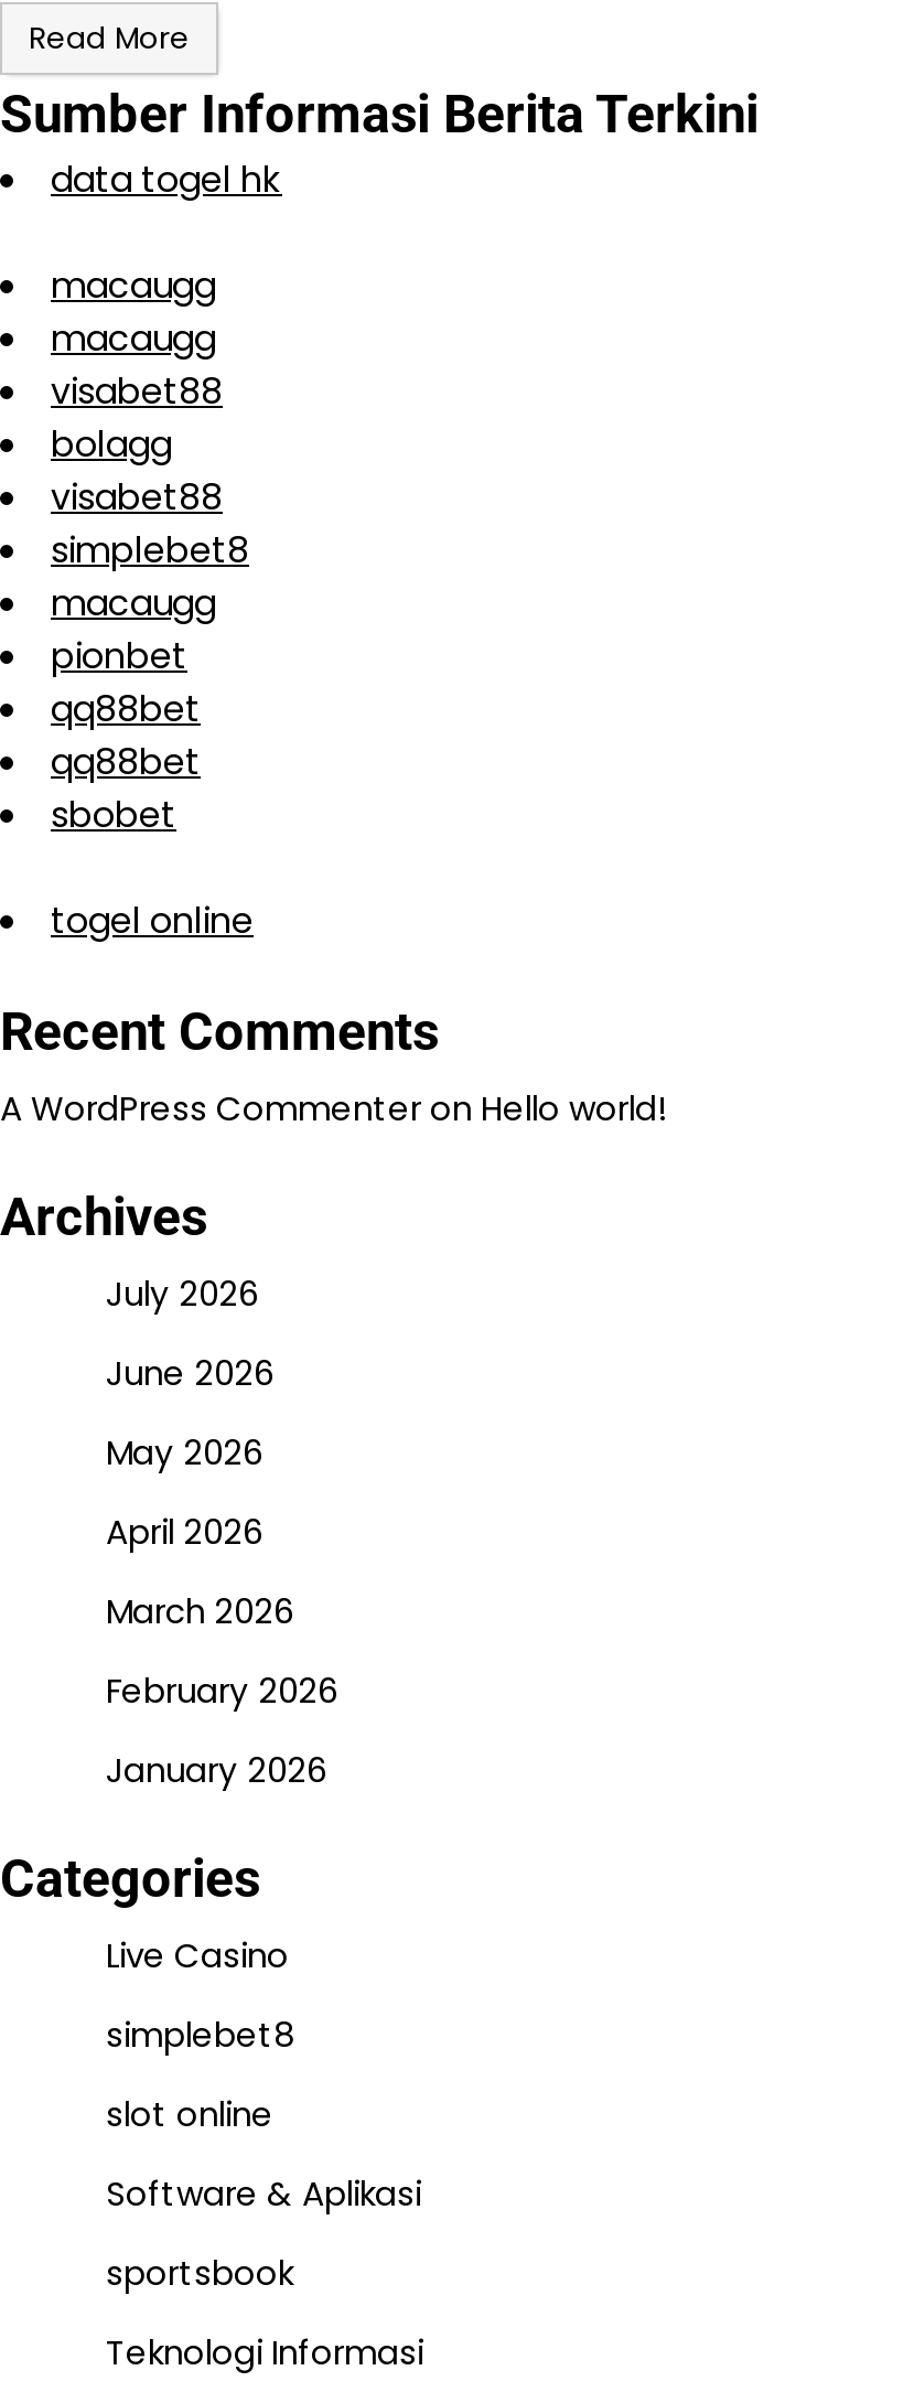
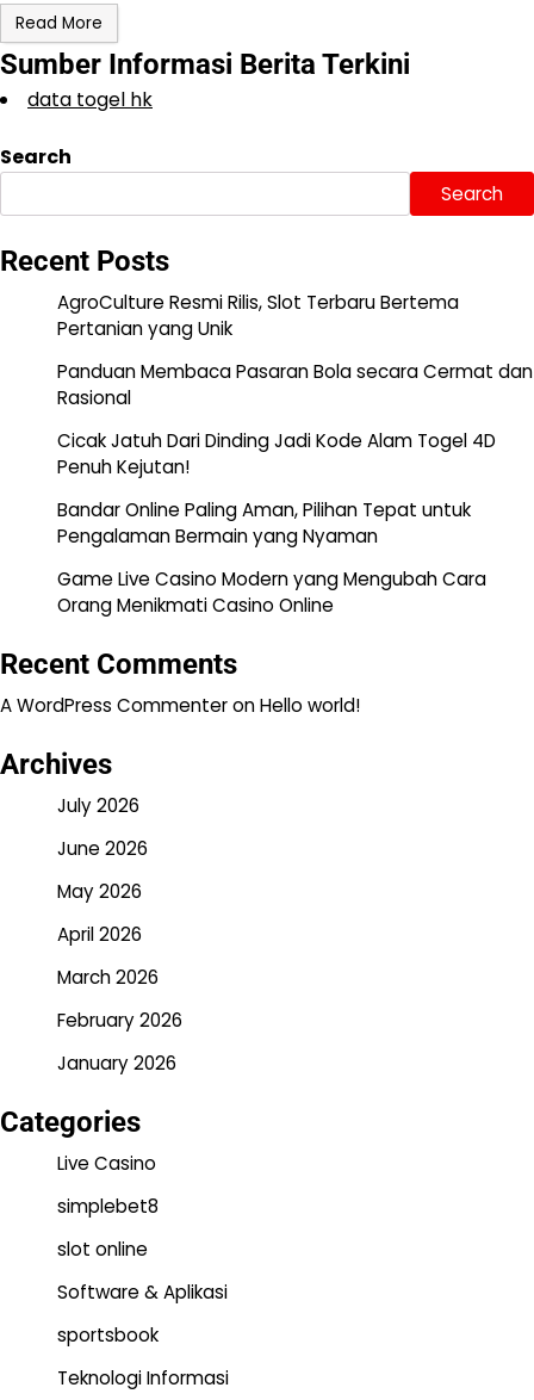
- macaugg
- macaugg
- visabet88
- bolagg
- visabet88
- simplebet8
- macaugg
- pionbet
- qq88bet
- qq88bet
- sbobet
- togel online
+ Search
+ Search
+ Recent Posts
+ AgroCulture Resmi Rilis, Slot Terbaru Bertema
+ Pertanian yang Unik
+ Panduan Membaca Pasaran Bola secara Cermat dan
+ Rasional
+ Cicak Jatuh Dari Dinding Jadi Kode Alam Togel 4D
+ Penuh Kejutan!
+ Bandar Online Paling Aman, Pilihan Tepat untuk
+ Pengalaman Bermain yang Nyaman
+ Game Live Casino Modern yang Mengubah Cara
+ Orang Menikmati Casino Online
